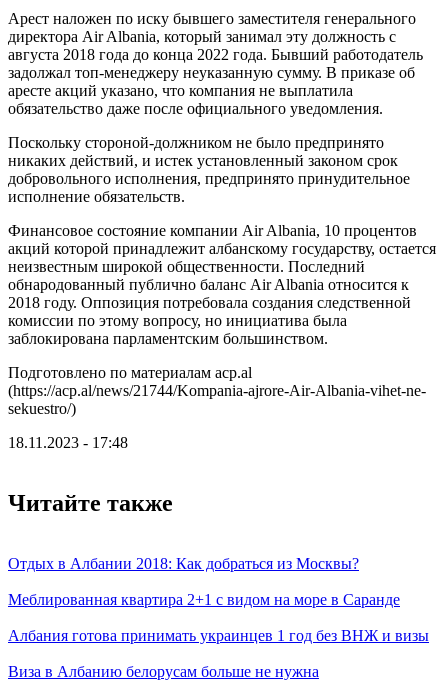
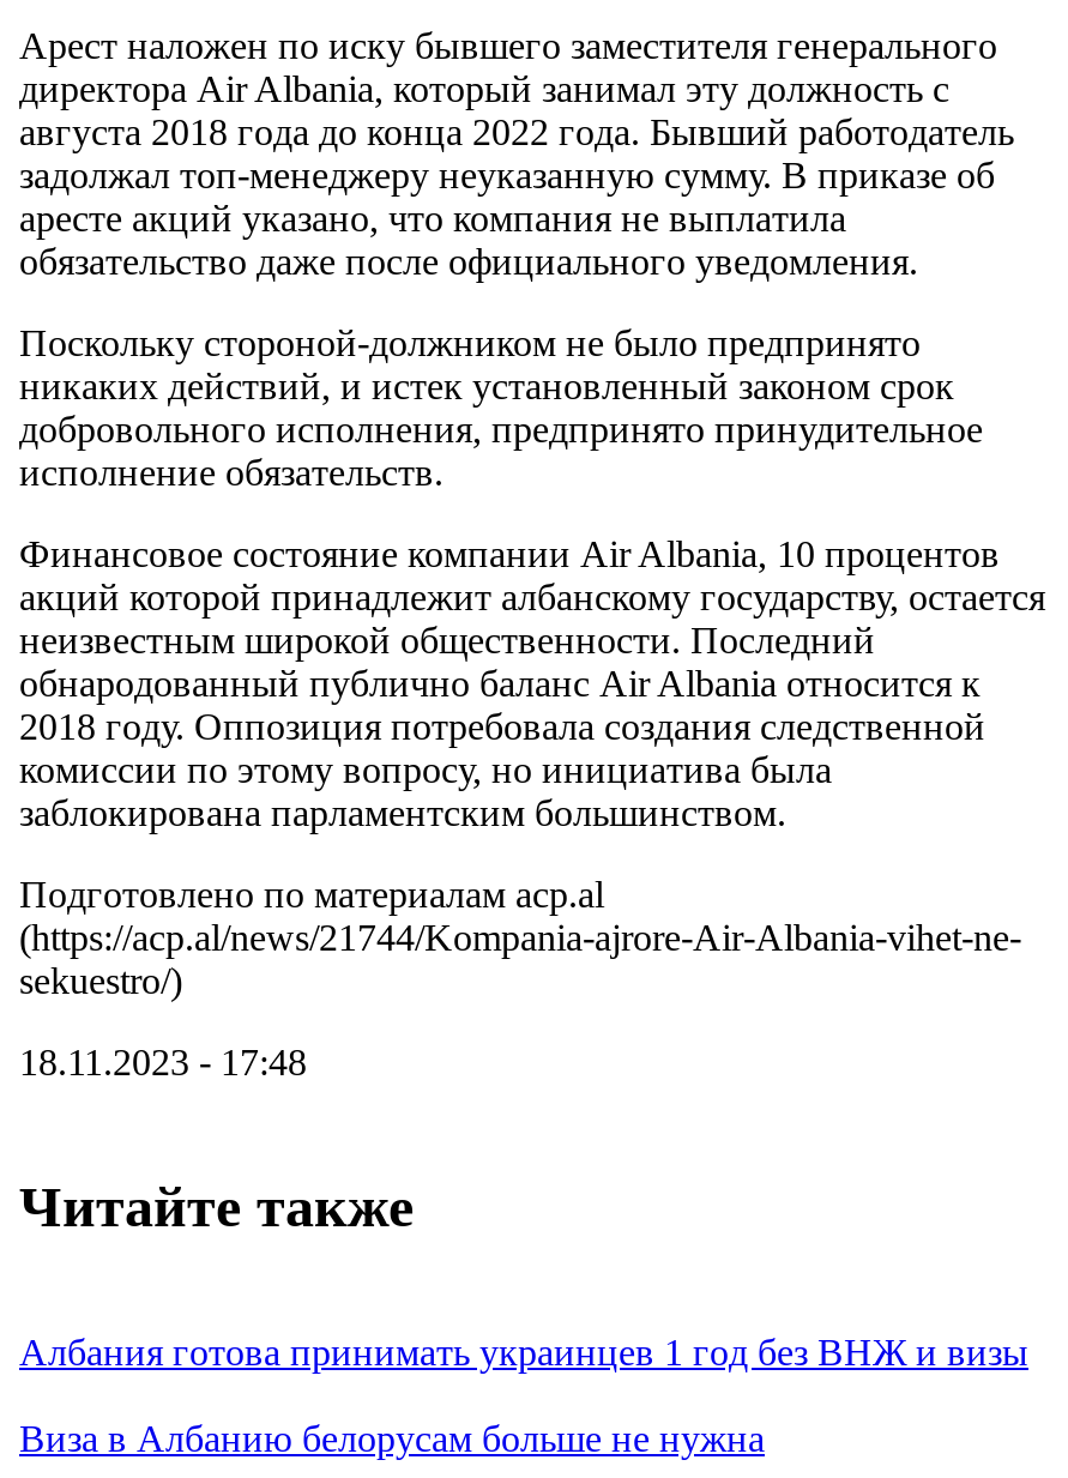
- Отдых в Албании 2018: Как добраться из Москвы?
- Меблированная квартира 2+1 с видом на море в Саранде
